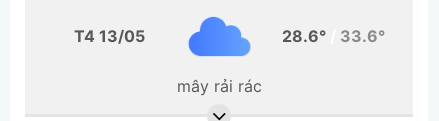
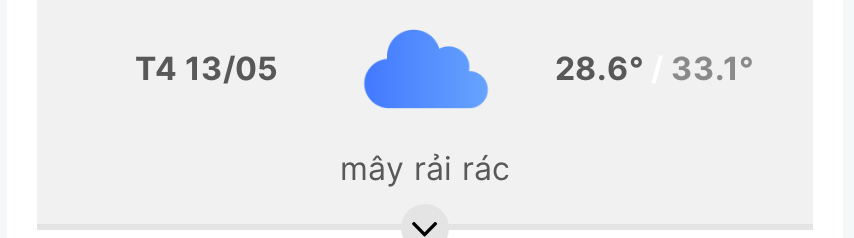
- 28.6° / 33.6°
+ 28.6° / 33.1°
